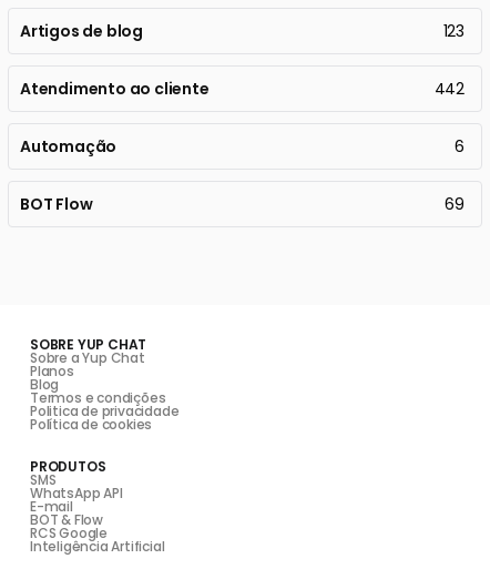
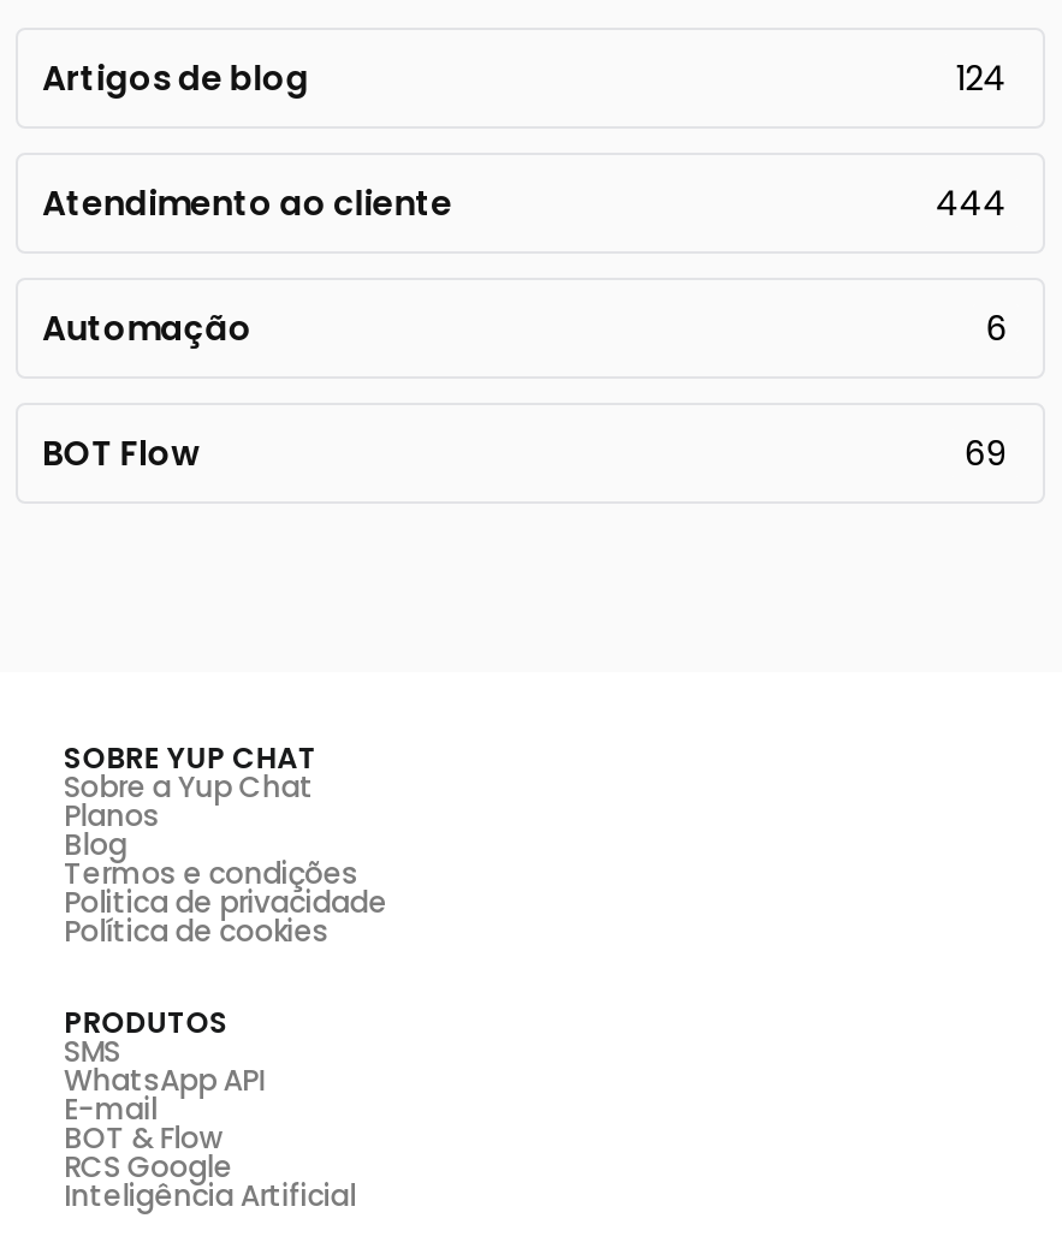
- 123
+ 124

- 442
+ 444
